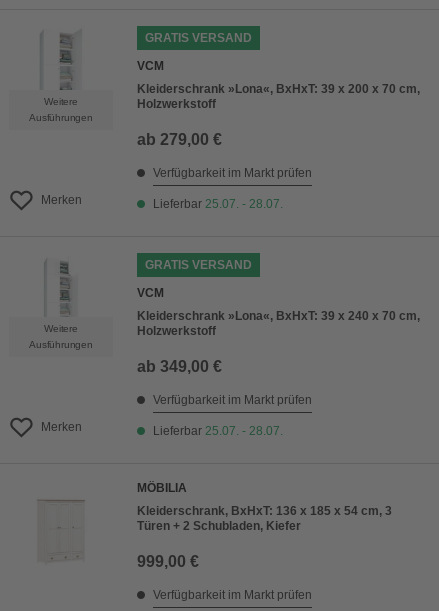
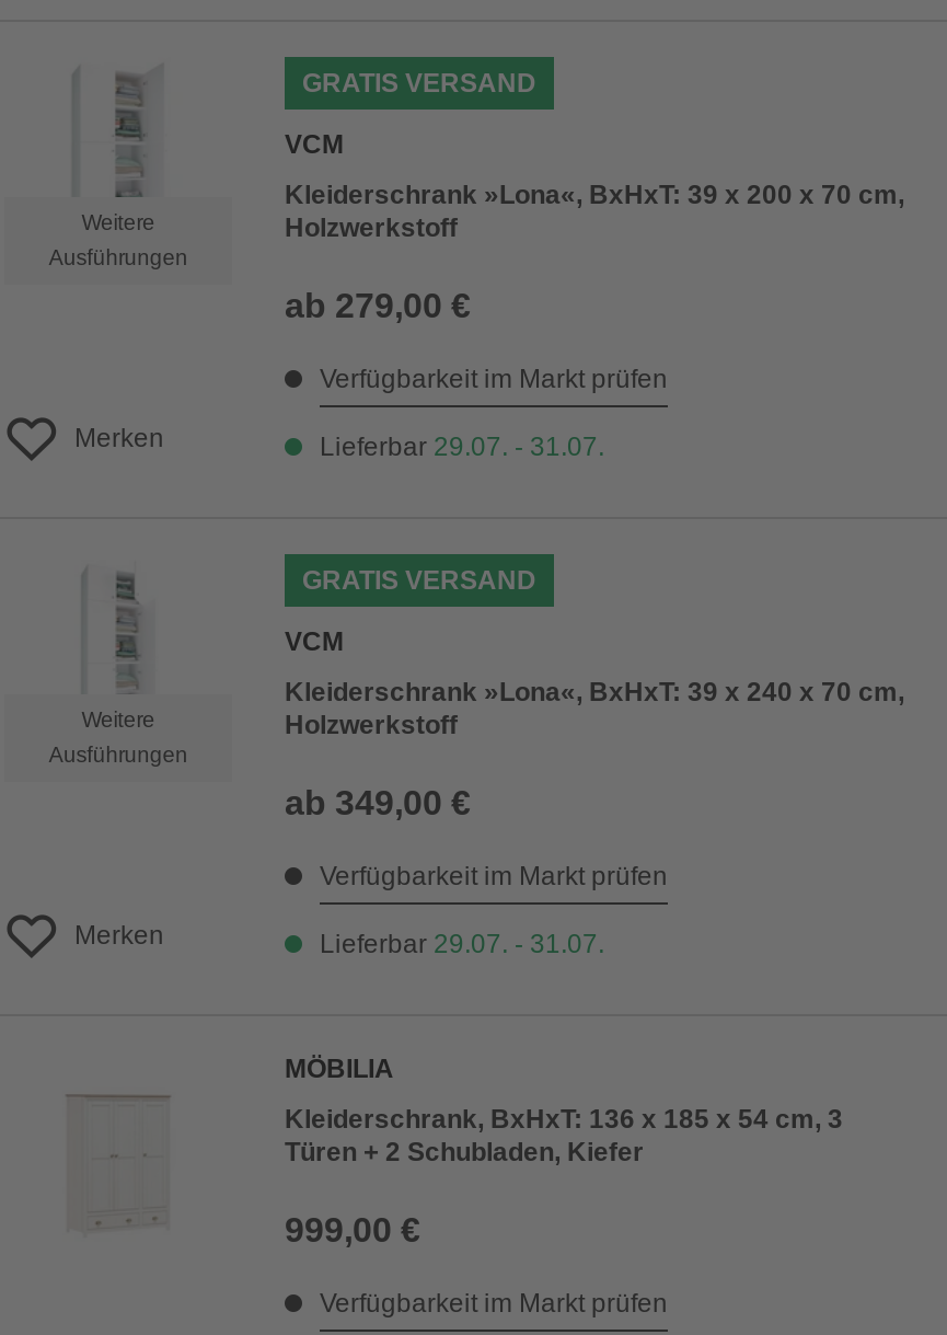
- Lieferbar 25.07. - 28.07.
+ Lieferbar 29.07. - 31.07.

- Lieferbar 25.07. - 28.07.
+ Lieferbar 29.07. - 31.07.
